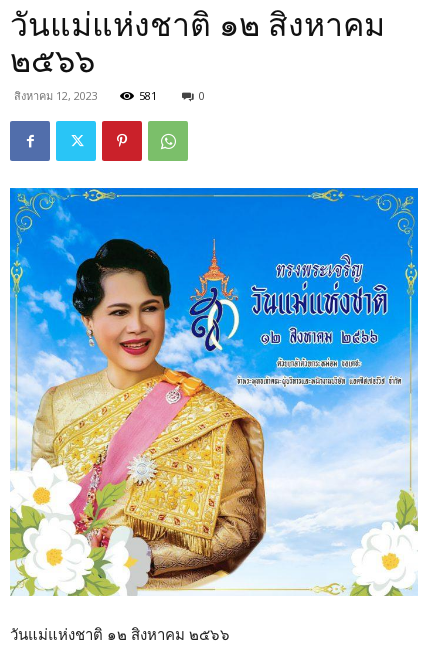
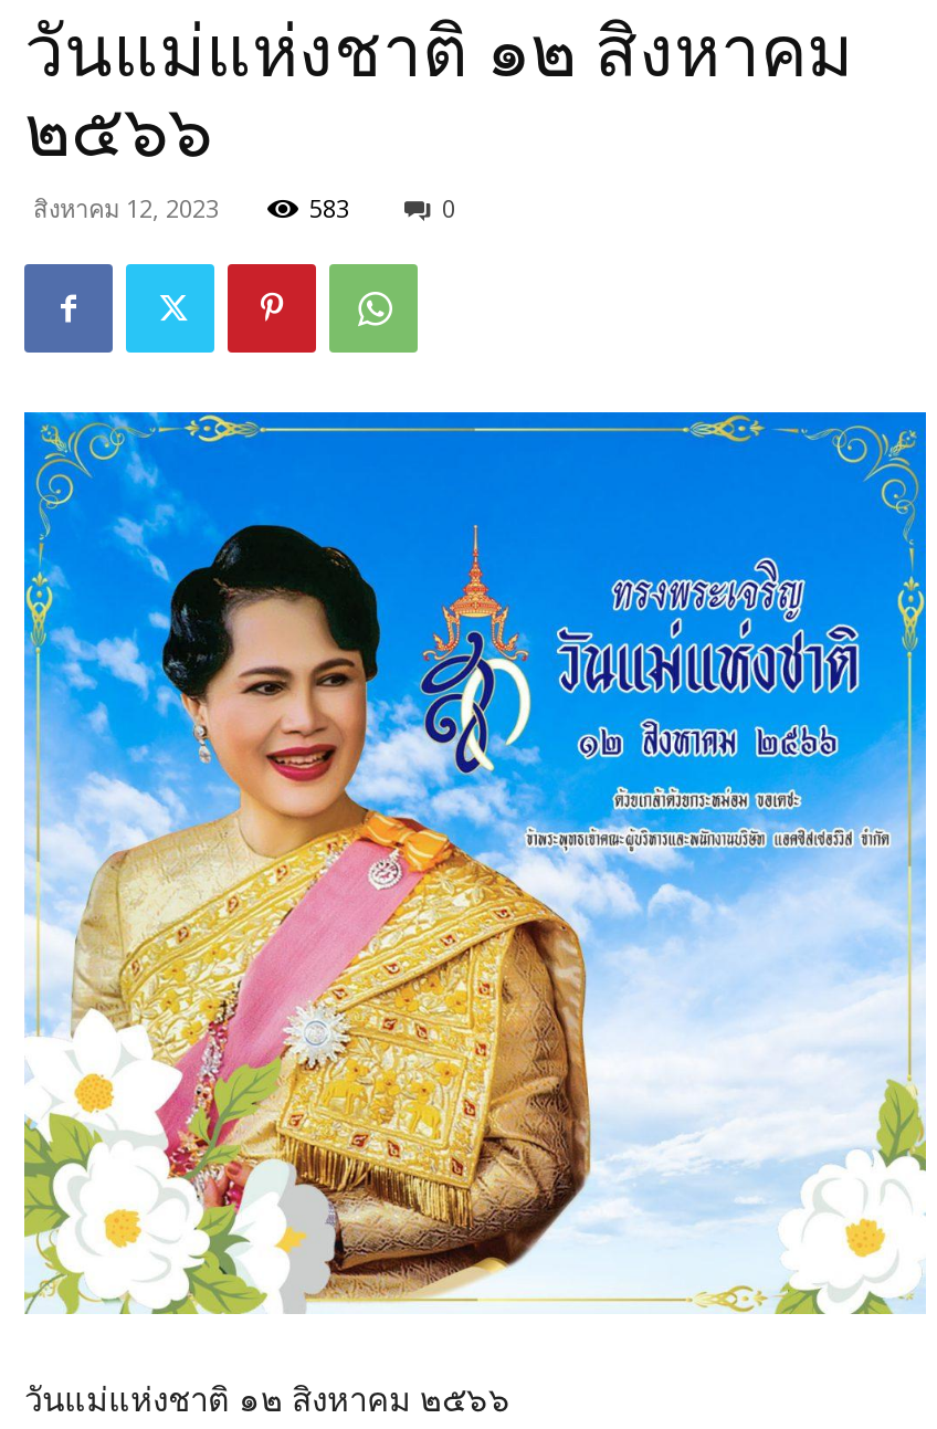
- 581
+ 583
